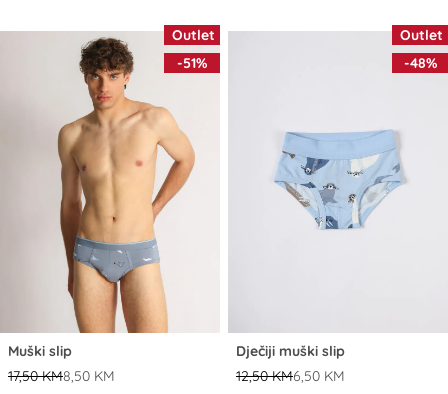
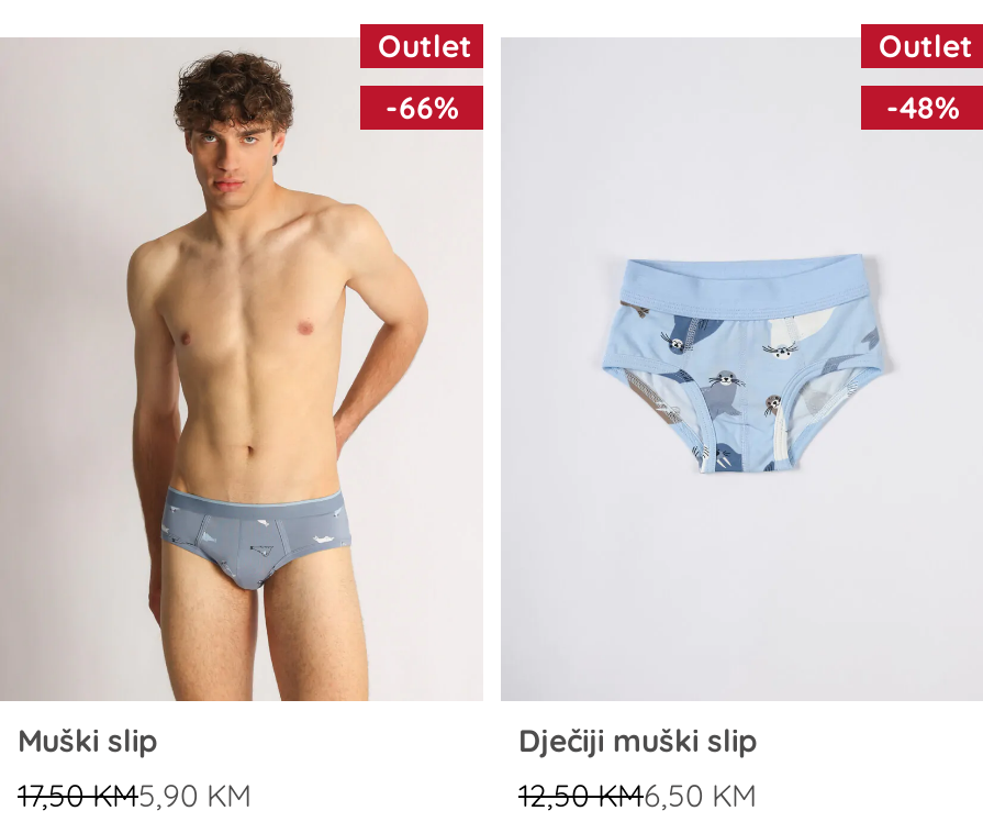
- -51%
+ -66%

- 8,50 KM
+ 5,90 KM
